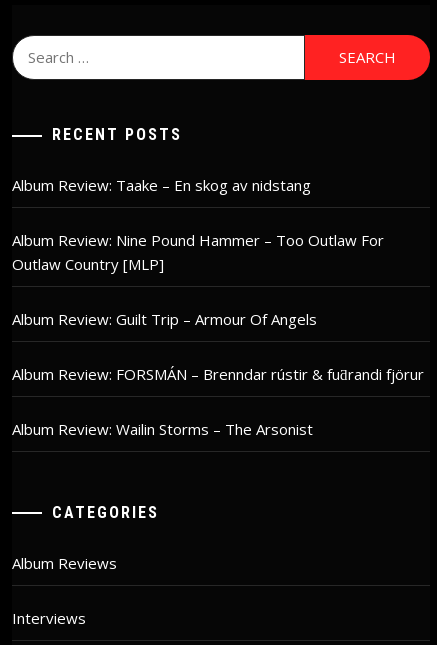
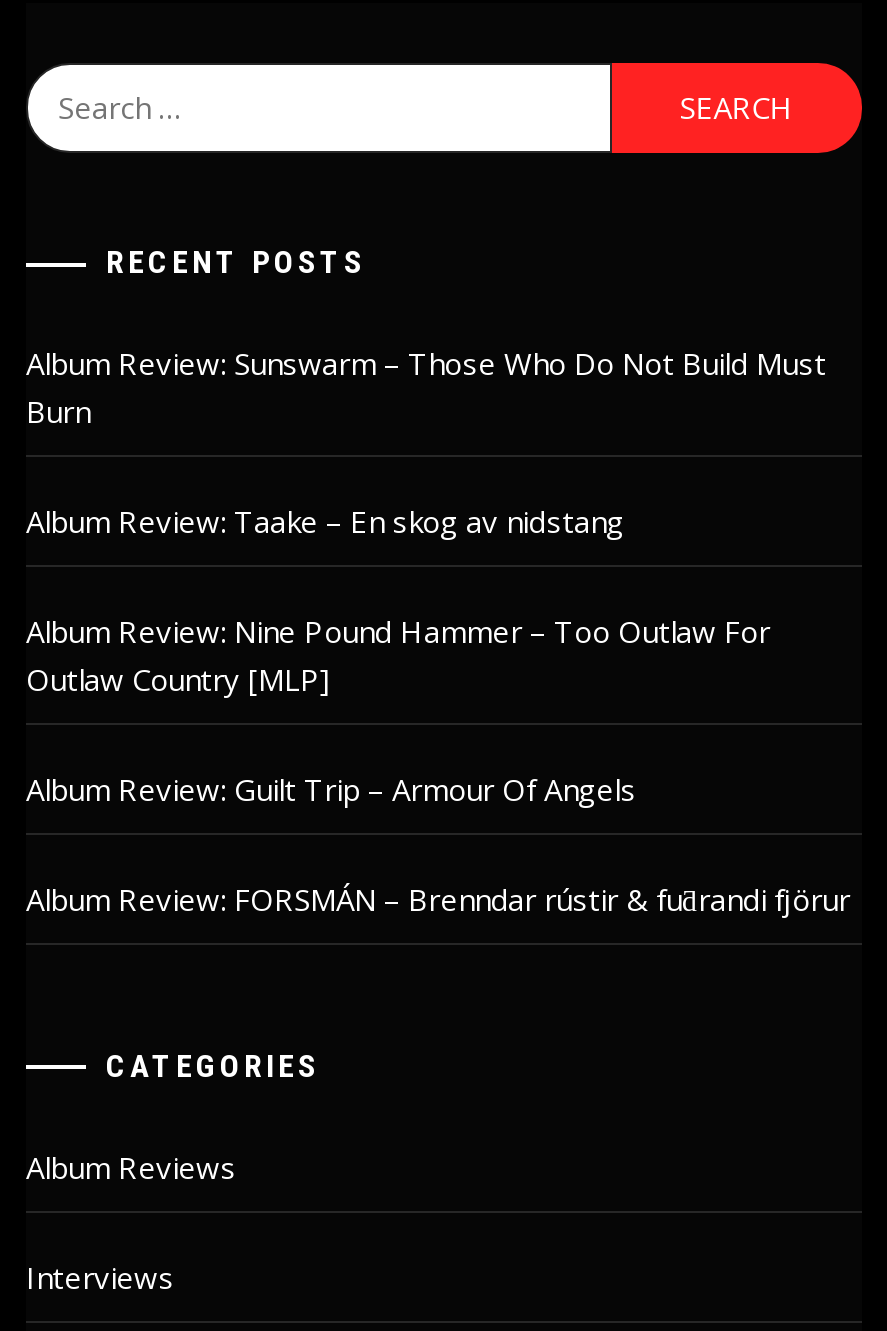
+ Album Review: Sunswarm – Those Who Do Not Build Must
+ Burn

moved down: Album Review: Taake – En skog av nidstang | Album Review: Nine Pound Hammer – Too Outlaw For | Outlaw Country [MLP] | Album Review: Guilt Trip – Armour Of Angels | Album Review: FORSMÁN – Brenndar rústir & fuƌrandi fjörur

- Album Review: Wailin Storms – The Arsonist
